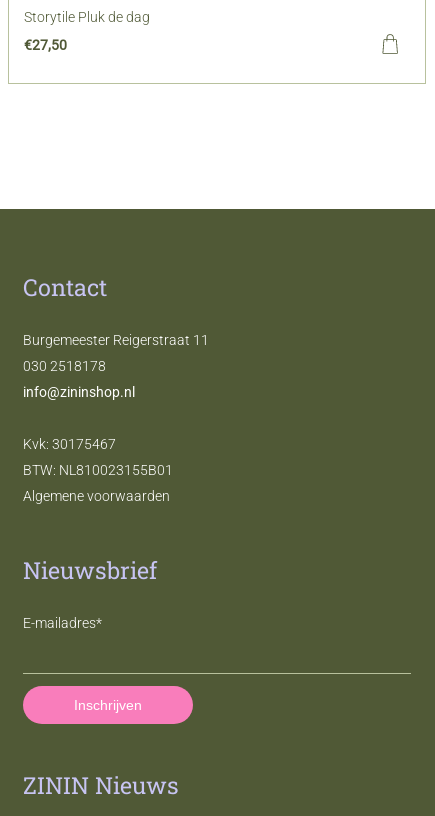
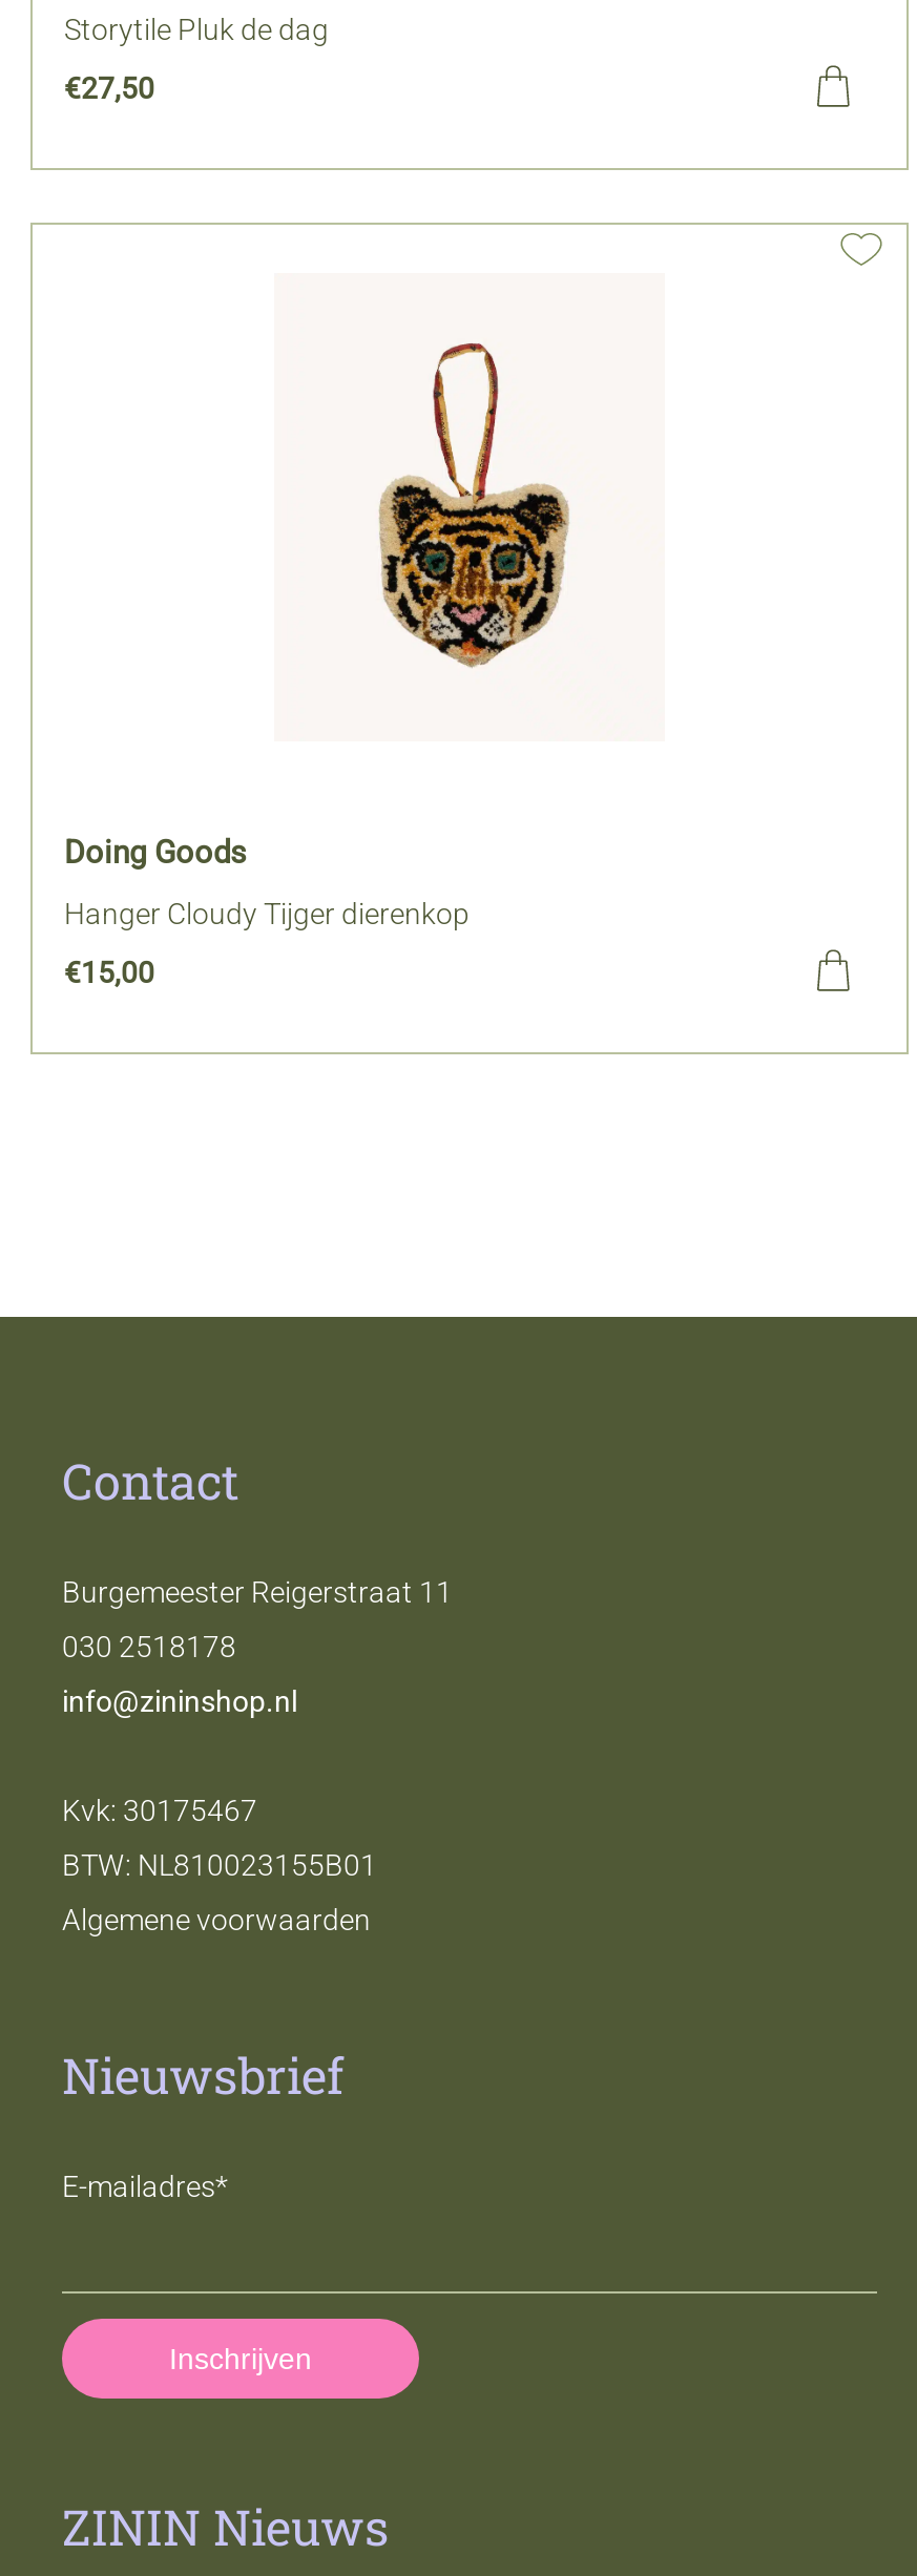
+ Doing Goods
+ Hanger Cloudy Tijger dierenkop
+ €15,00

+ [image]
